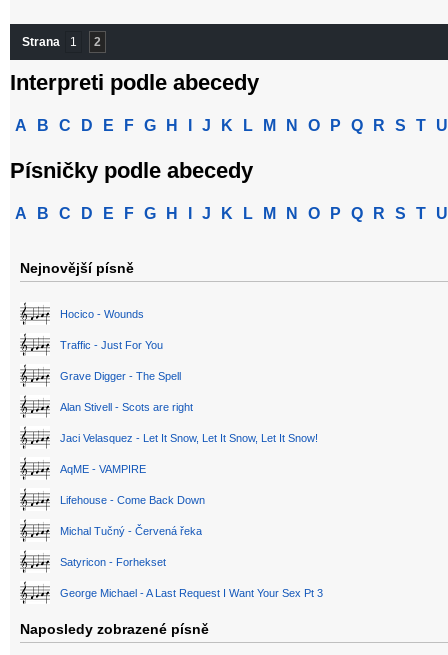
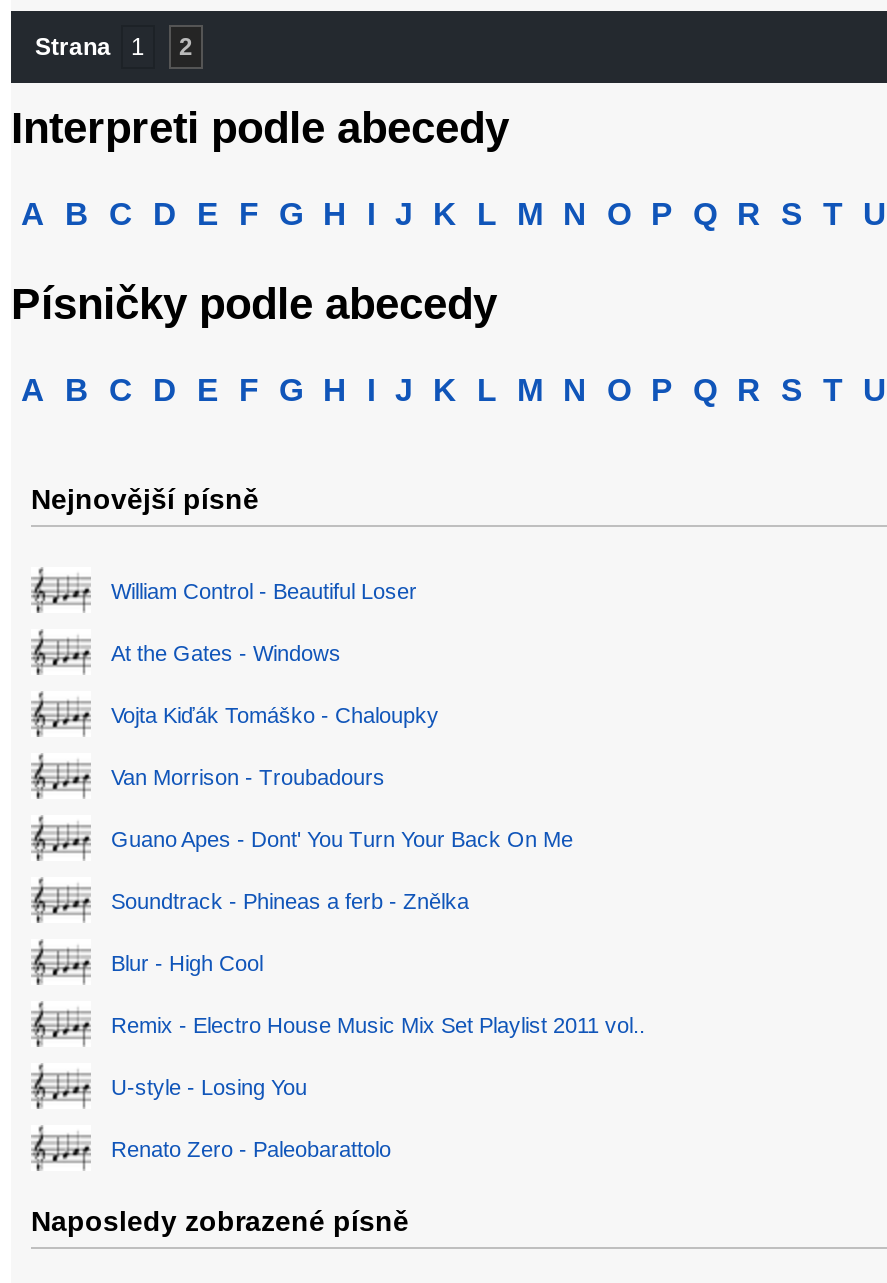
- Hocico - Wounds
+ William Control - Beautiful Loser

- Traffic - Just For You
+ At the Gates - Windows

- Grave Digger - The Spell
+ Vojta Kiďák Tomáško - Chaloupky

- Alan Stivell - Scots are right
+ Van Morrison - Troubadours

- Jaci Velasquez - Let It Snow, Let It Snow, Let It Snow!
+ Guano Apes - Dont' You Turn Your Back On Me

- AqME - VAMPIRE
+ Soundtrack - Phineas a ferb - Znělka

- Lifehouse - Come Back Down
+ Blur - High Cool

- Michal Tučný - Červená řeka
+ Remix - Electro House Music Mix Set Playlist 2011 vol..

- Satyricon - Forhekset
+ U-style - Losing You

- George Michael - A Last Request I Want Your Sex Pt 3
+ Renato Zero - Paleobarattolo
